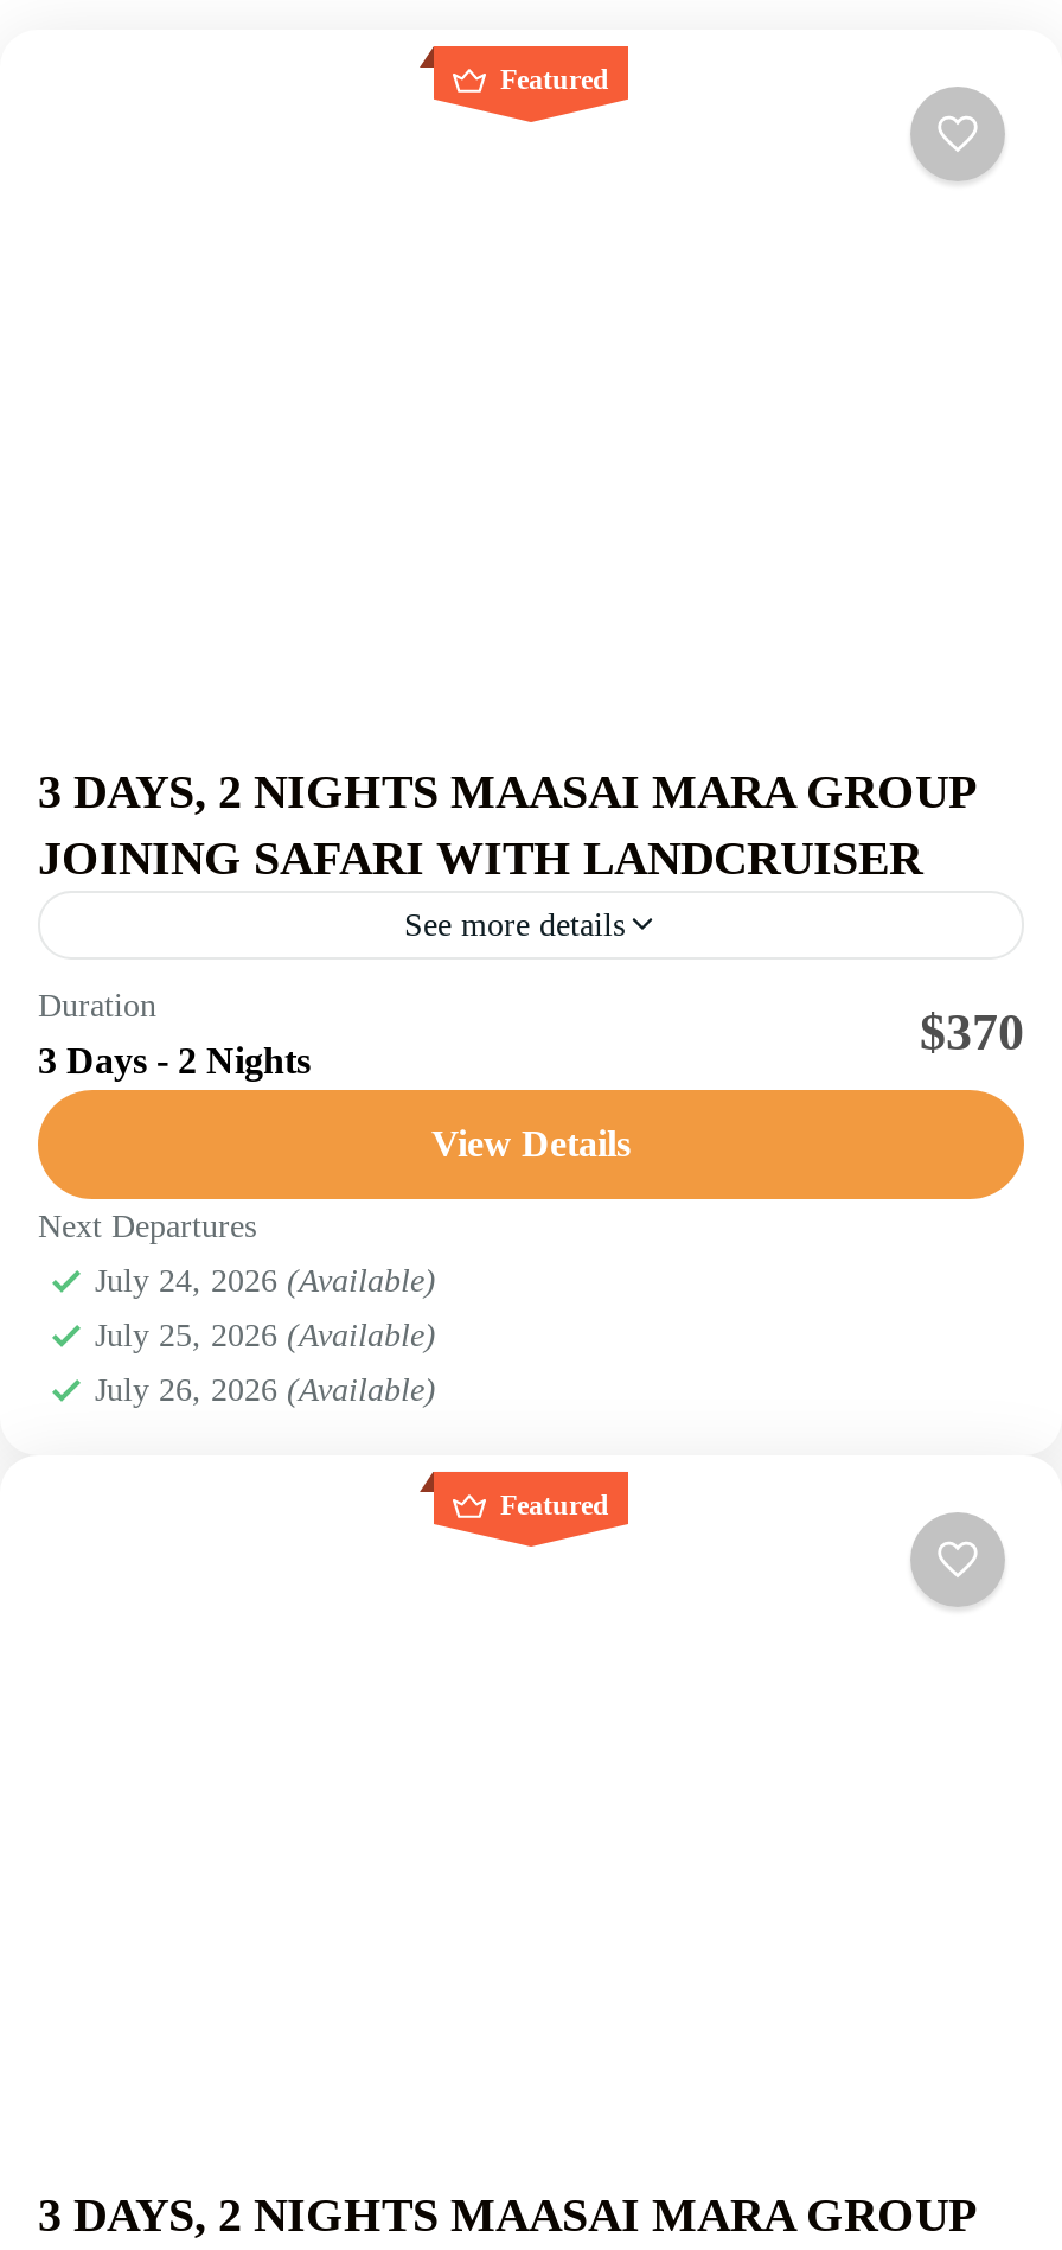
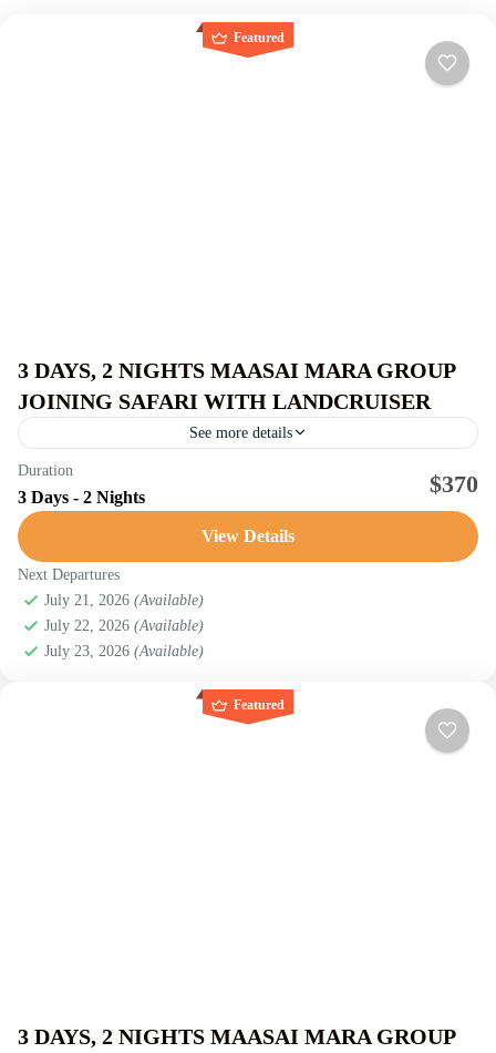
- July 24, 2026 (Available)
+ July 21, 2026 (Available)

- July 25, 2026 (Available)
+ July 22, 2026 (Available)

- July 26, 2026 (Available)
+ July 23, 2026 (Available)
